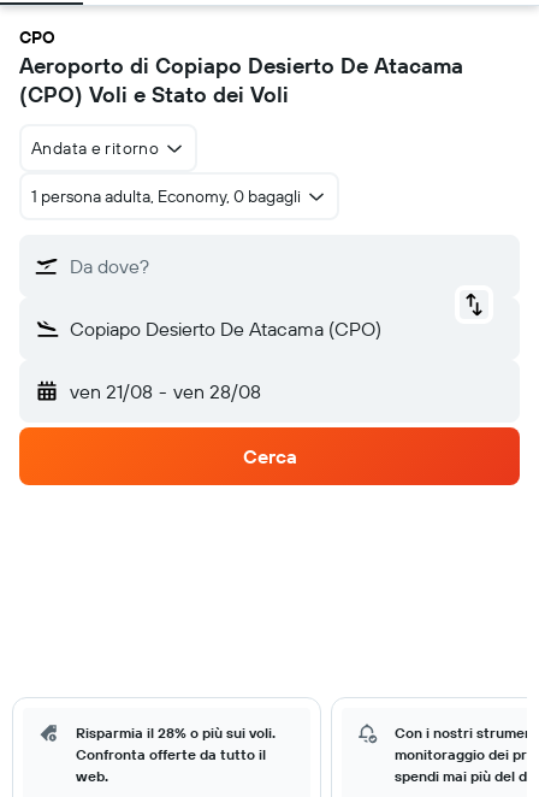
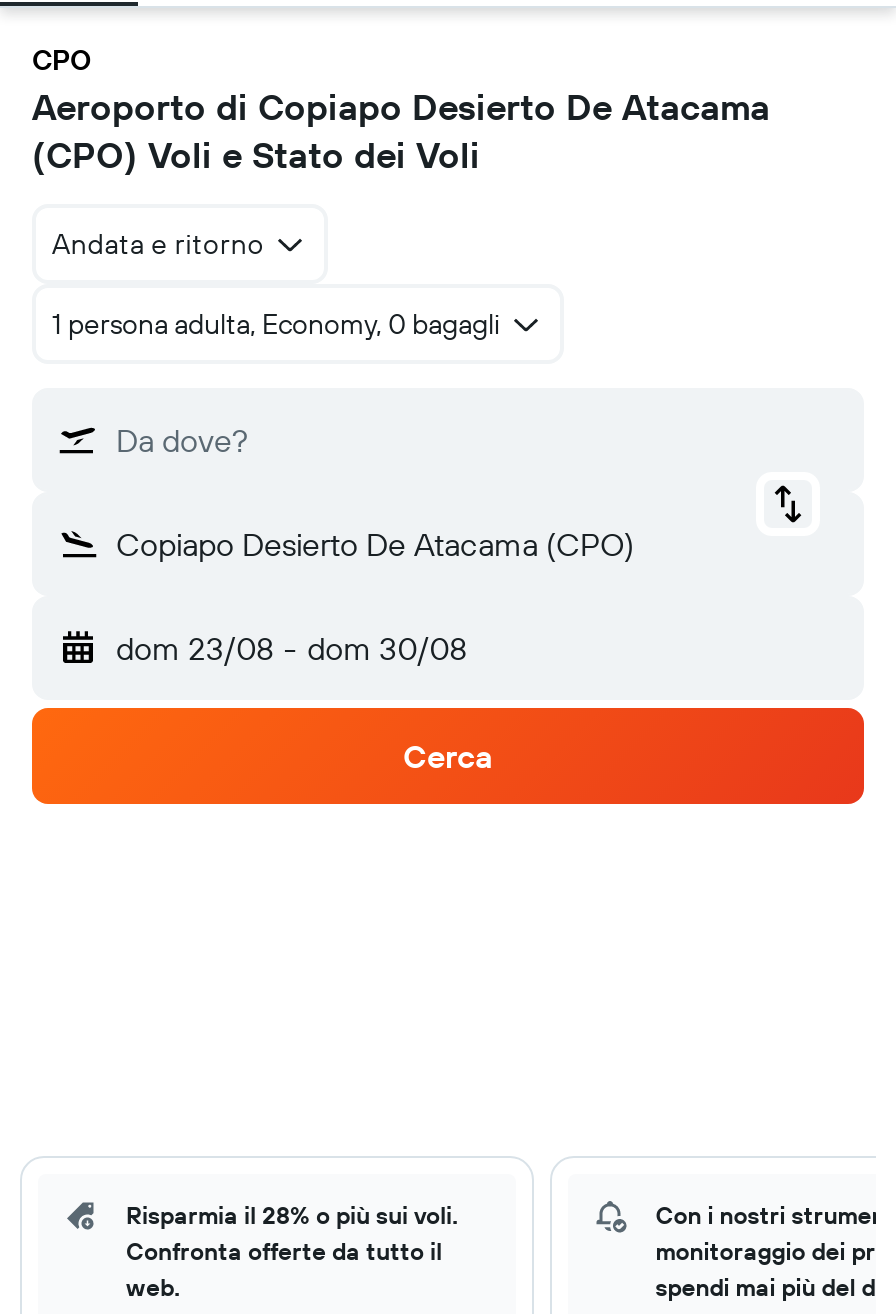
- ven 21/08 - ven 28/08
+ dom 23/08 - dom 30/08
